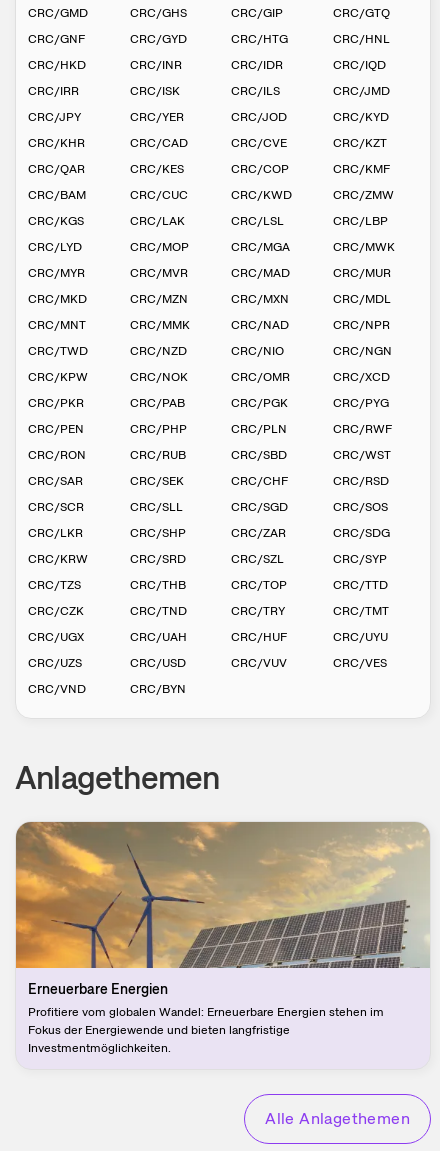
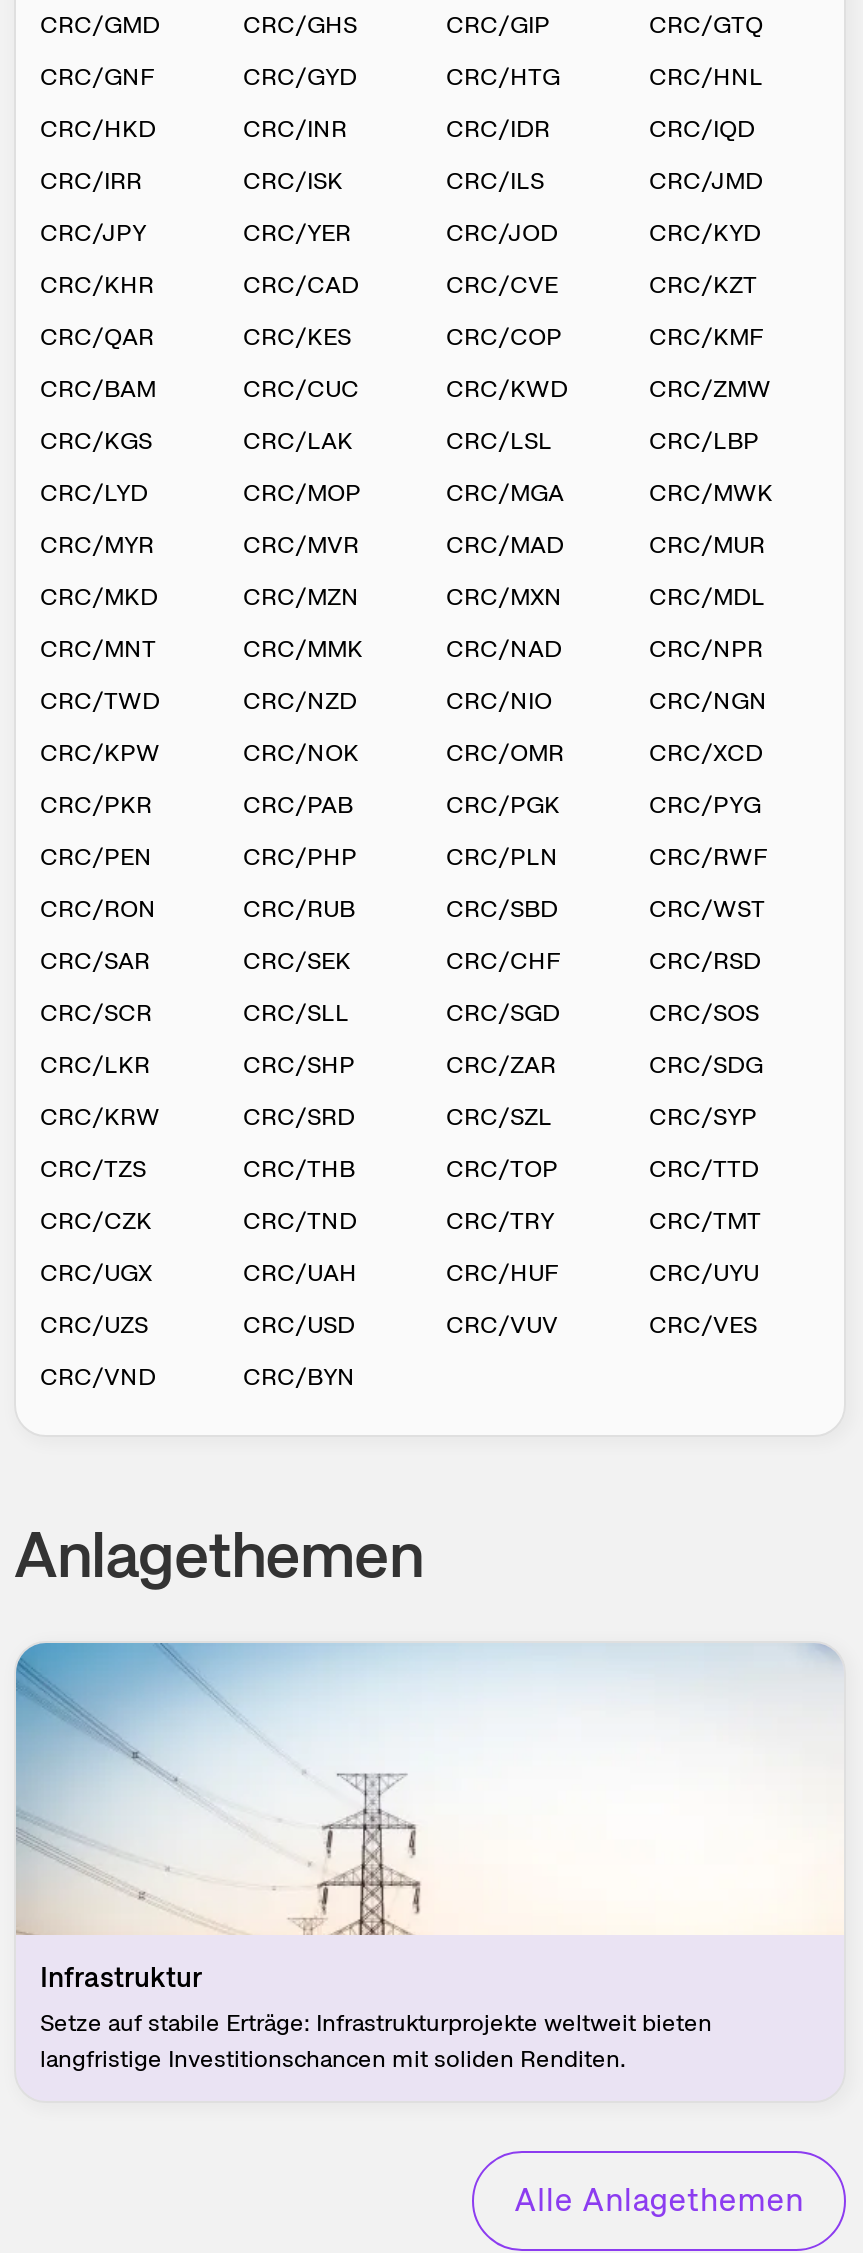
- [image]
- Erneuerbare Energien
- Profitiere vom globalen Wandel: Erneuerbare Energien stehen im
- Fokus der Energiewende und bieten langfristige
- Investmentmöglichkeiten.
+ [image]
+ Infrastruktur
+ Setze auf stabile Erträge: Infrastrukturprojekte weltweit bieten
+ langfristige Investitionschancen mit soliden Renditen.
